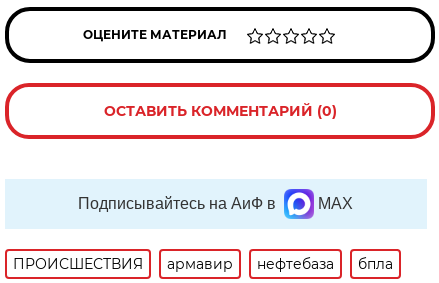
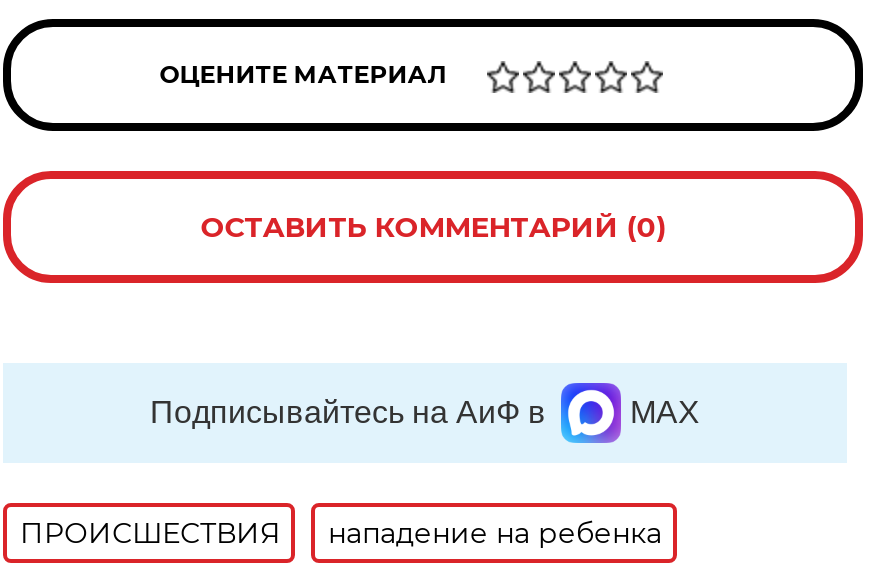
- армавир
- нефтебаза
- бпла
+ нападение на ребенка
